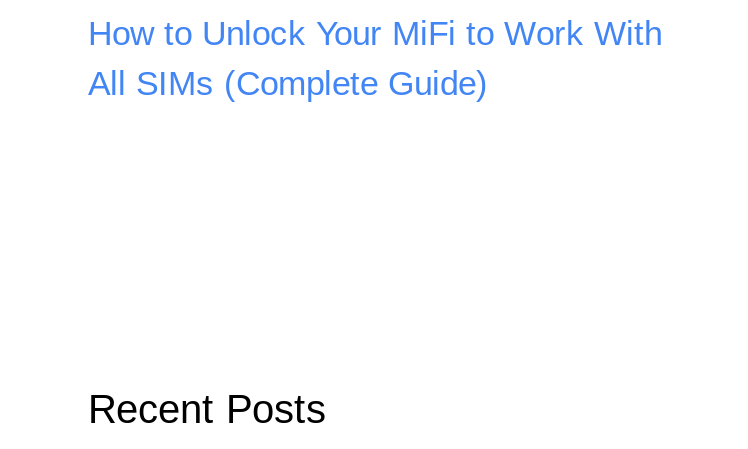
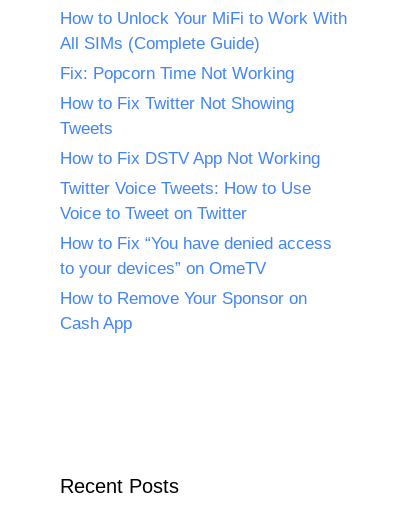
+ Fix: Popcorn Time Not Working
+ How to Fix Twitter Not Showing
+ Tweets
+ How to Fix DSTV App Not Working
+ Twitter Voice Tweets: How to Use
+ Voice to Tweet on Twitter
+ How to Fix “You have denied access
+ to your devices” on OmeTV
+ How to Remove Your Sponsor on
+ Cash App
